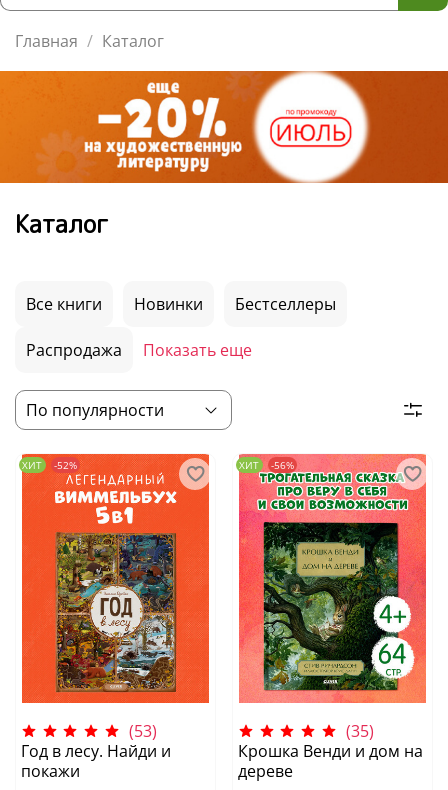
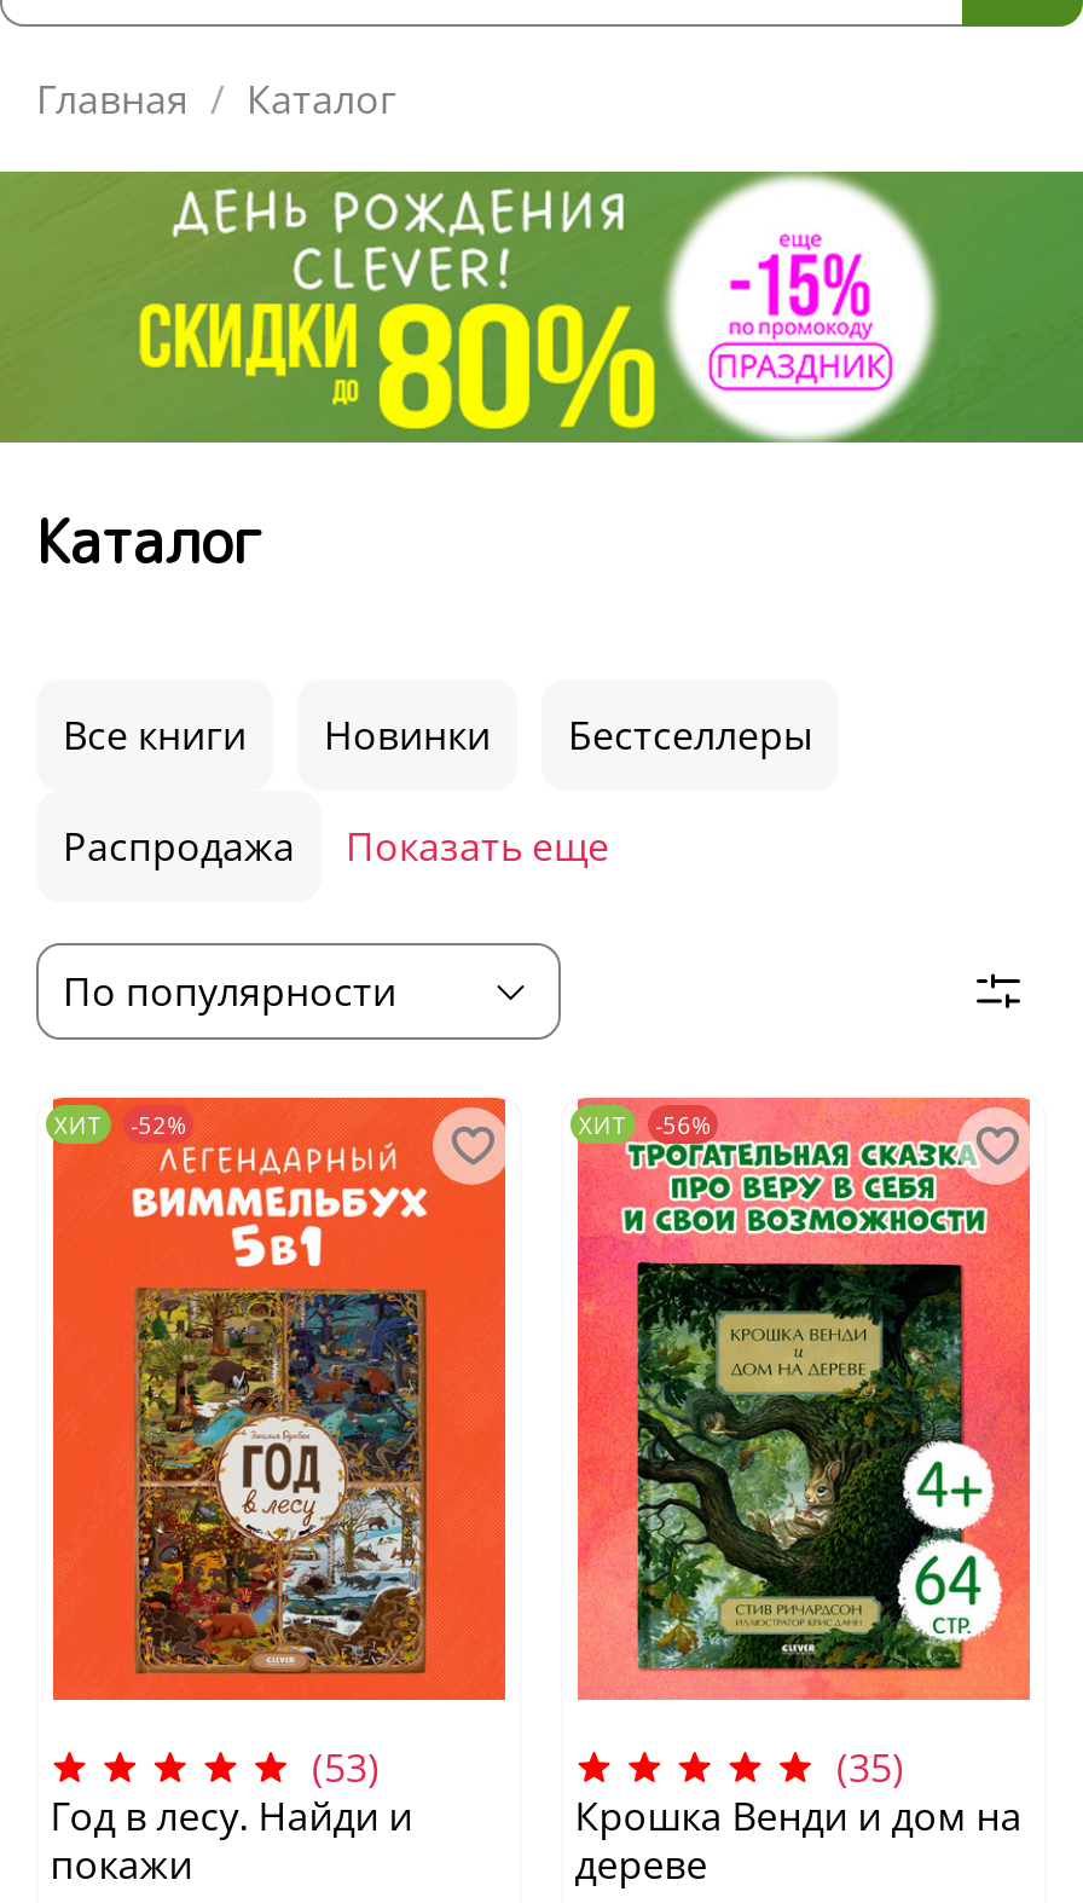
- [image]
+ [image]
